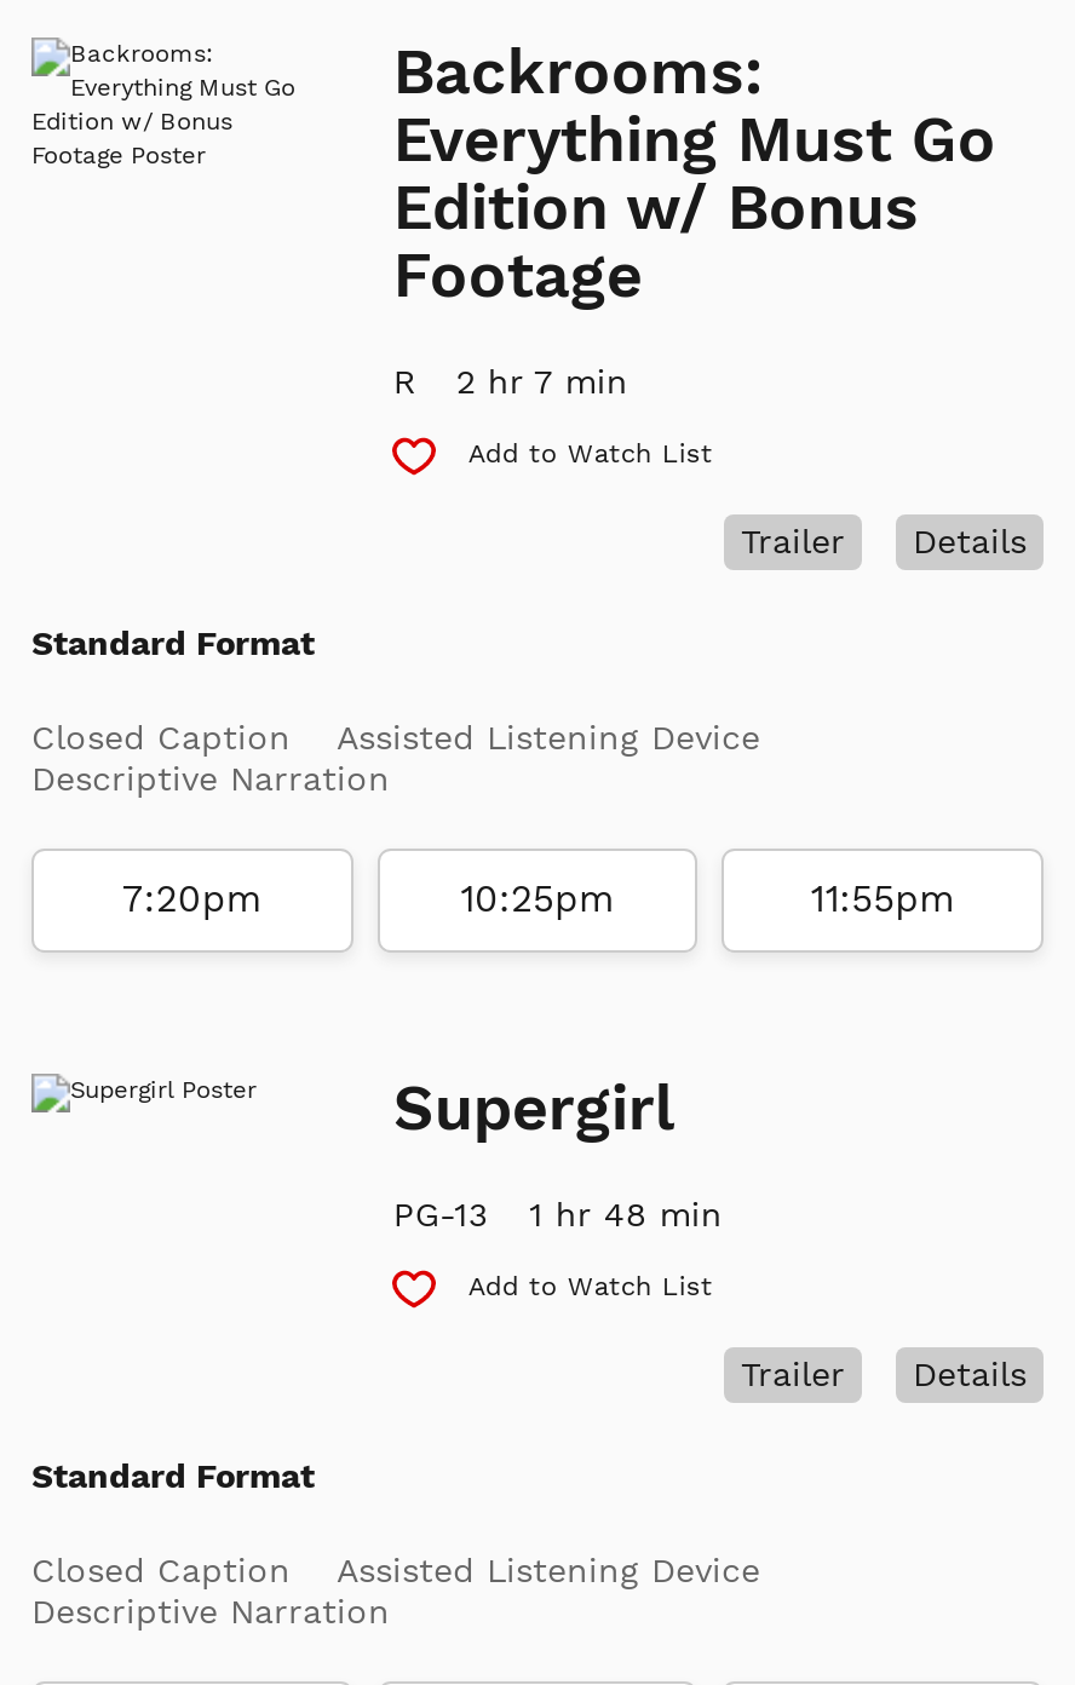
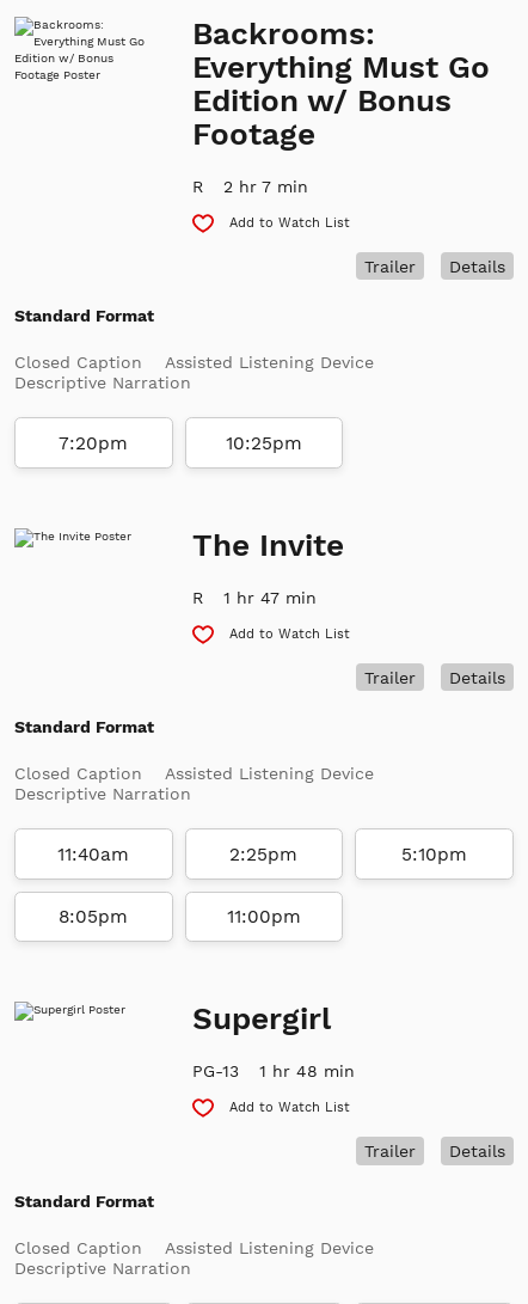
- 11:55pm
+ The Invite
+ R
+ 1 hr 47 min
+ Add to Watch List
+ Details
+ Trailer
+ Standard Format
+ Closed Caption
+ Assisted Listening Device
+ Descriptive Narration
+ 11:40am
+ 2:25pm
+ 5:10pm
+ 8:05pm
+ 11:00pm
